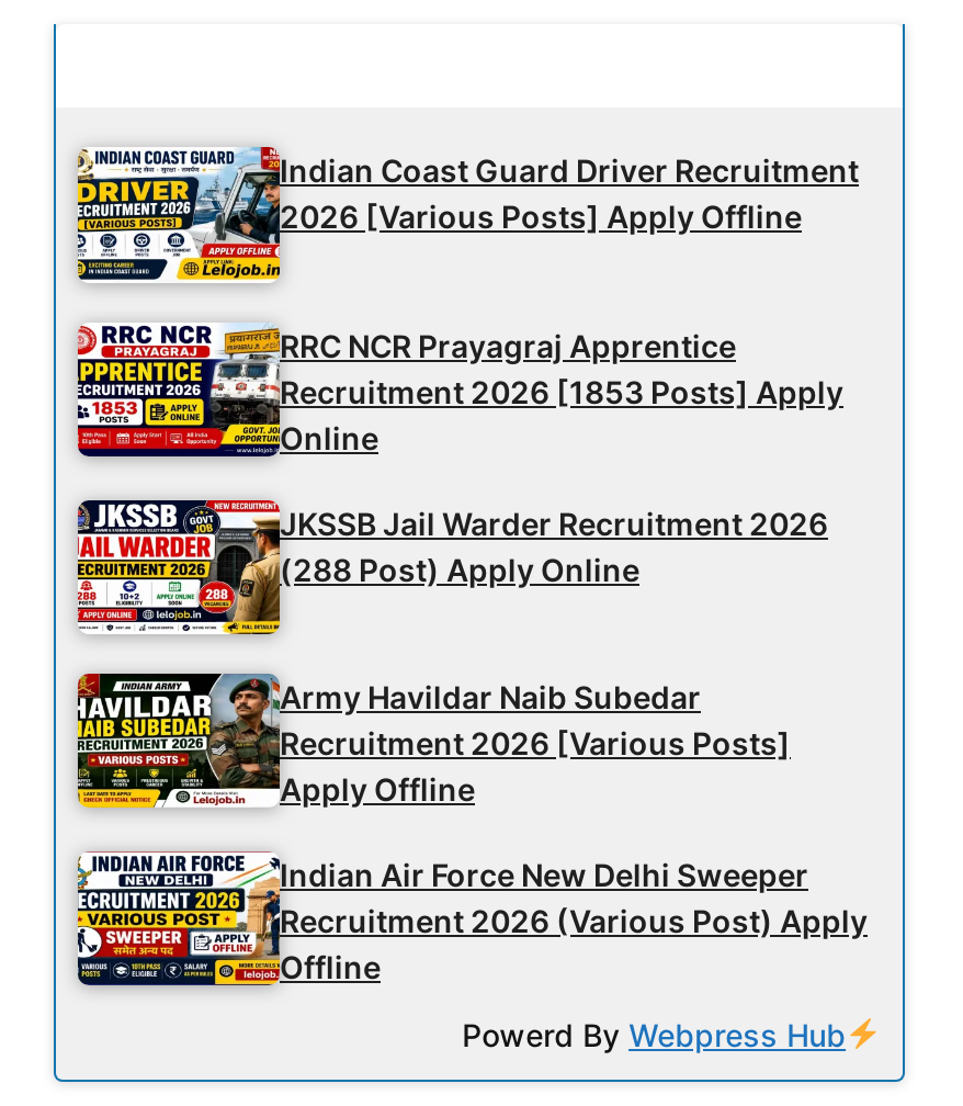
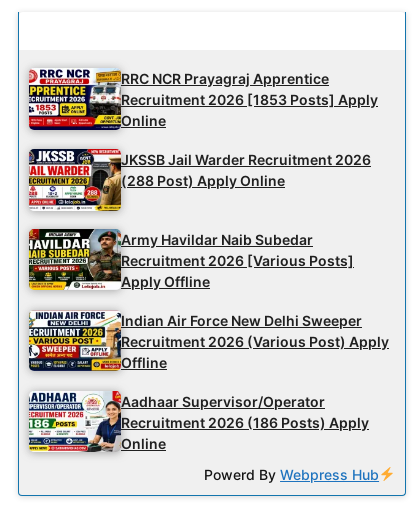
- [image]
- Indian Coast Guard Driver Recruitment
- 2026 [Various Posts] Apply Offline

moved up: [image] | RRC NCR Prayagraj Apprentice | Recruitment 2026 [1853 Posts] Apply | ... | Recruitment 2026 (Various Post) Apply | Offline

+ [image]
+ Aadhaar Supervisor/Operator
+ Recruitment 2026 (186 Posts) Apply
+ Online
